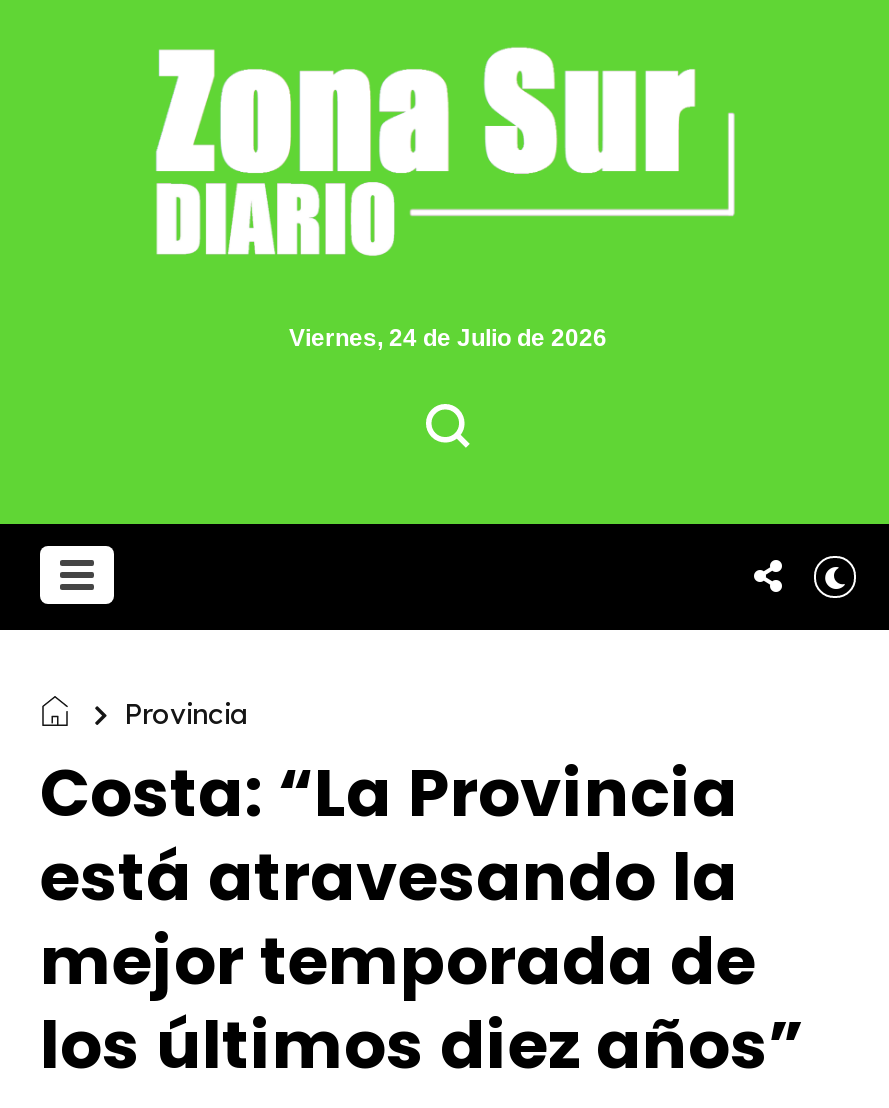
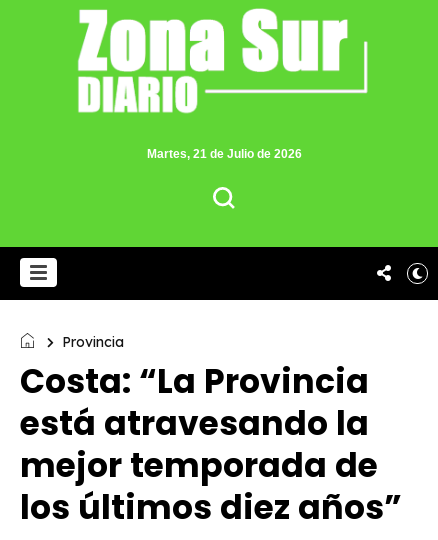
- Viernes, 24 de Julio de 2026
+ Martes, 21 de Julio de 2026
